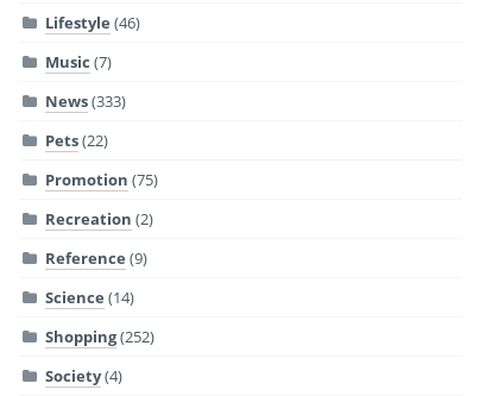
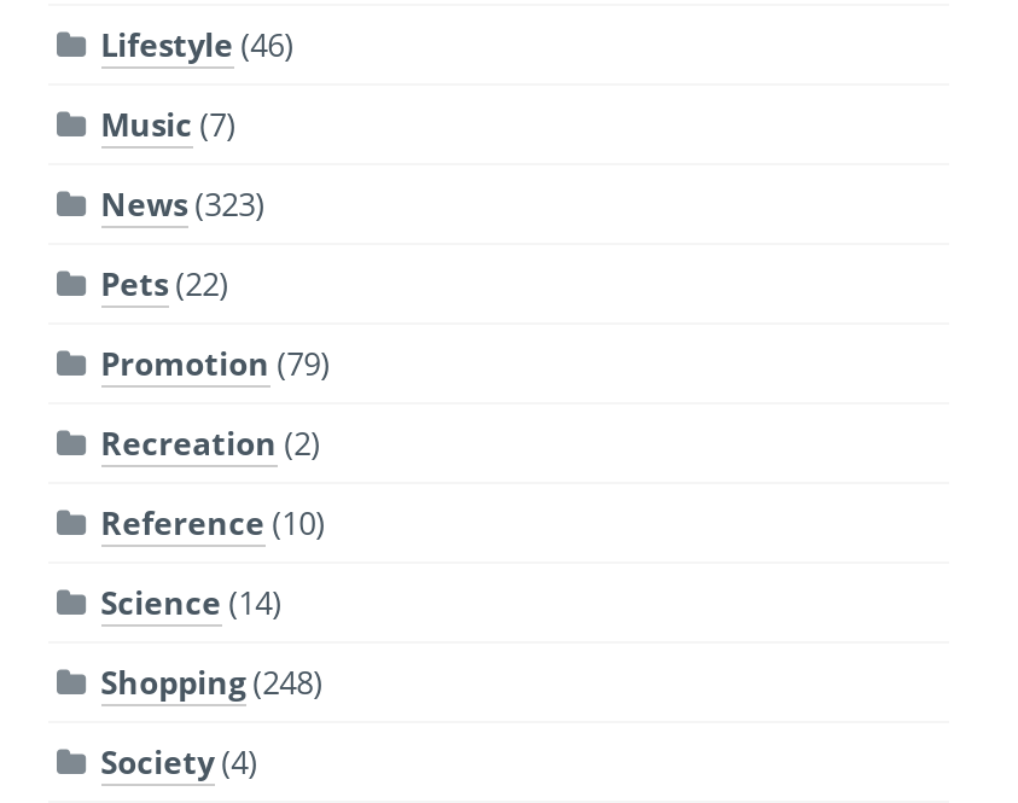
- News (333)
+ News (323)

- Promotion (75)
+ Promotion (79)

- Reference (9)
+ Reference (10)

- Shopping(252)
+ Shopping(248)
